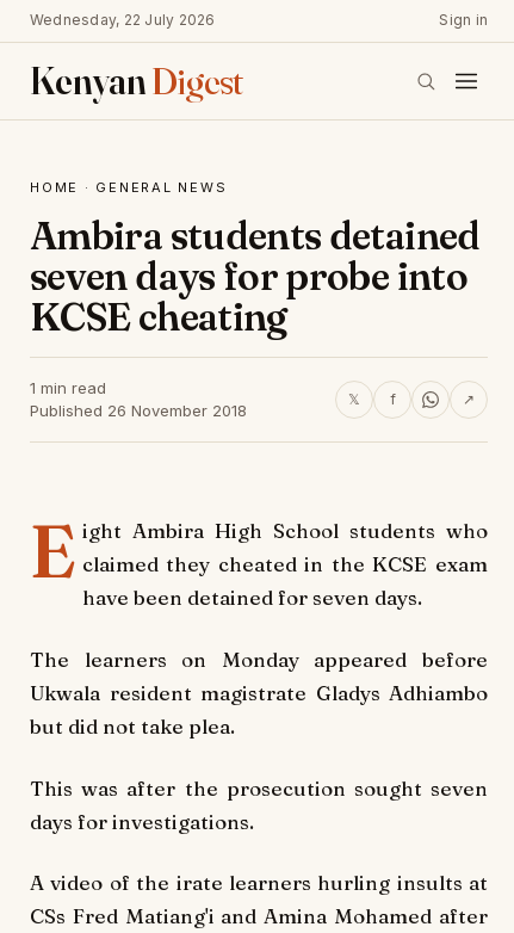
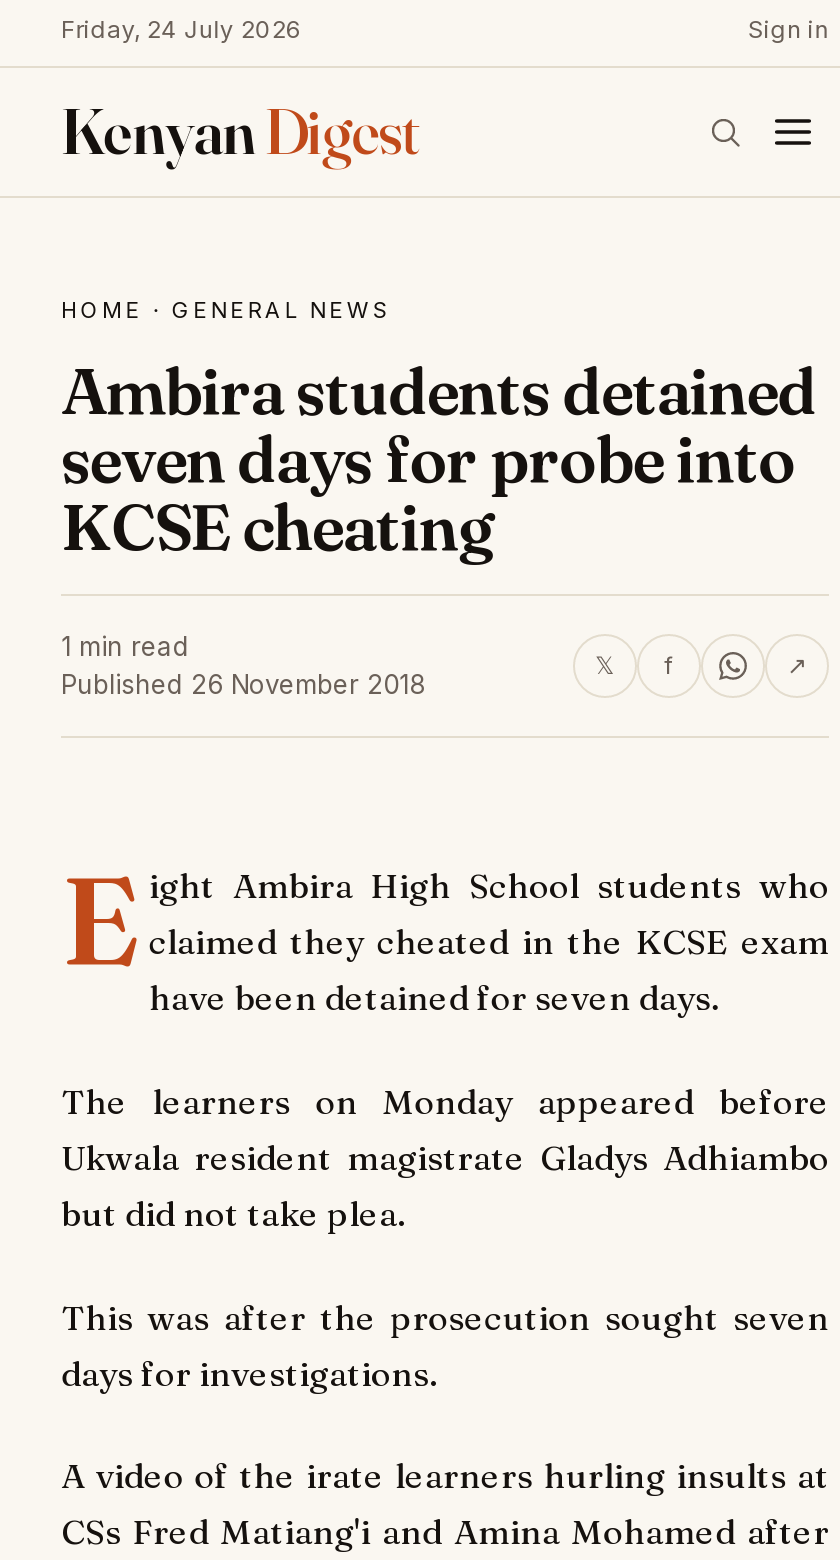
- Wednesday, 22 July 2026
+ Friday, 24 July 2026
